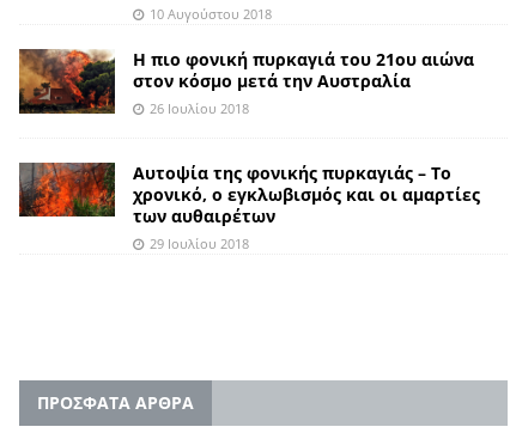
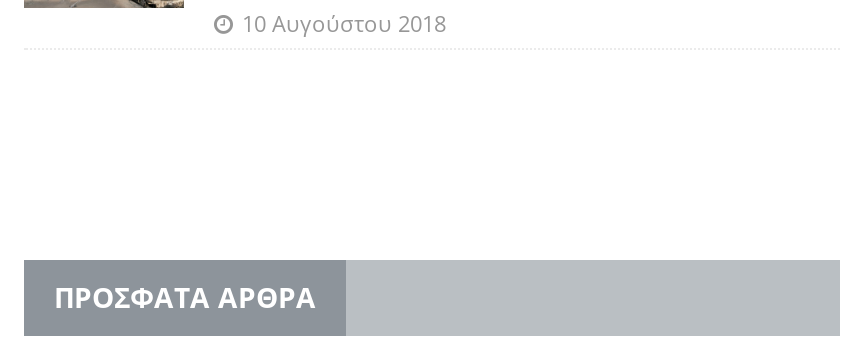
- [image]
- Η πιο φονική πυρκαγιά του 21ου αιώνα
- στον κόσμο μετά την Αυστραλία
- 26 Ιουλίου 2018
- Αυτοψία της φονικής πυρκαγιάς – Το
- χρονικό, ο εγκλωβισμός και οι αμαρτίες
- των αυθαιρέτων
- 29 Ιουλίου 2018

- [image]
